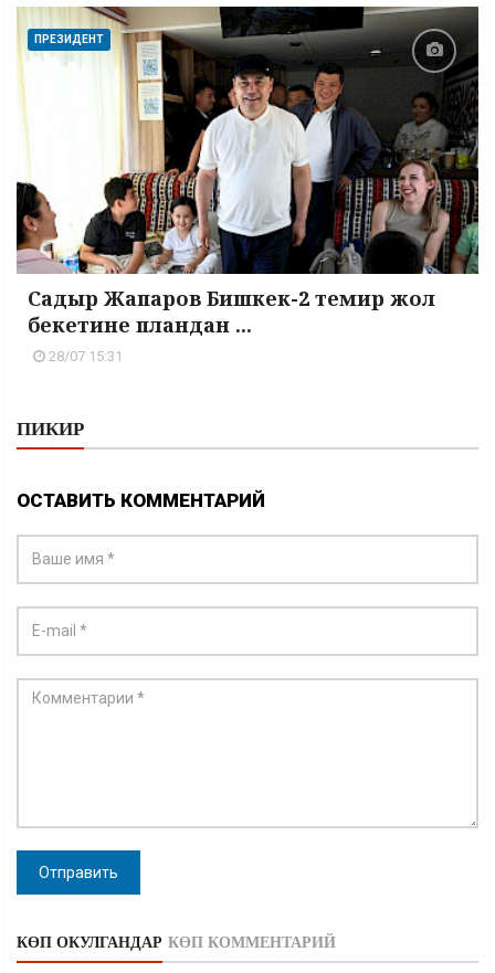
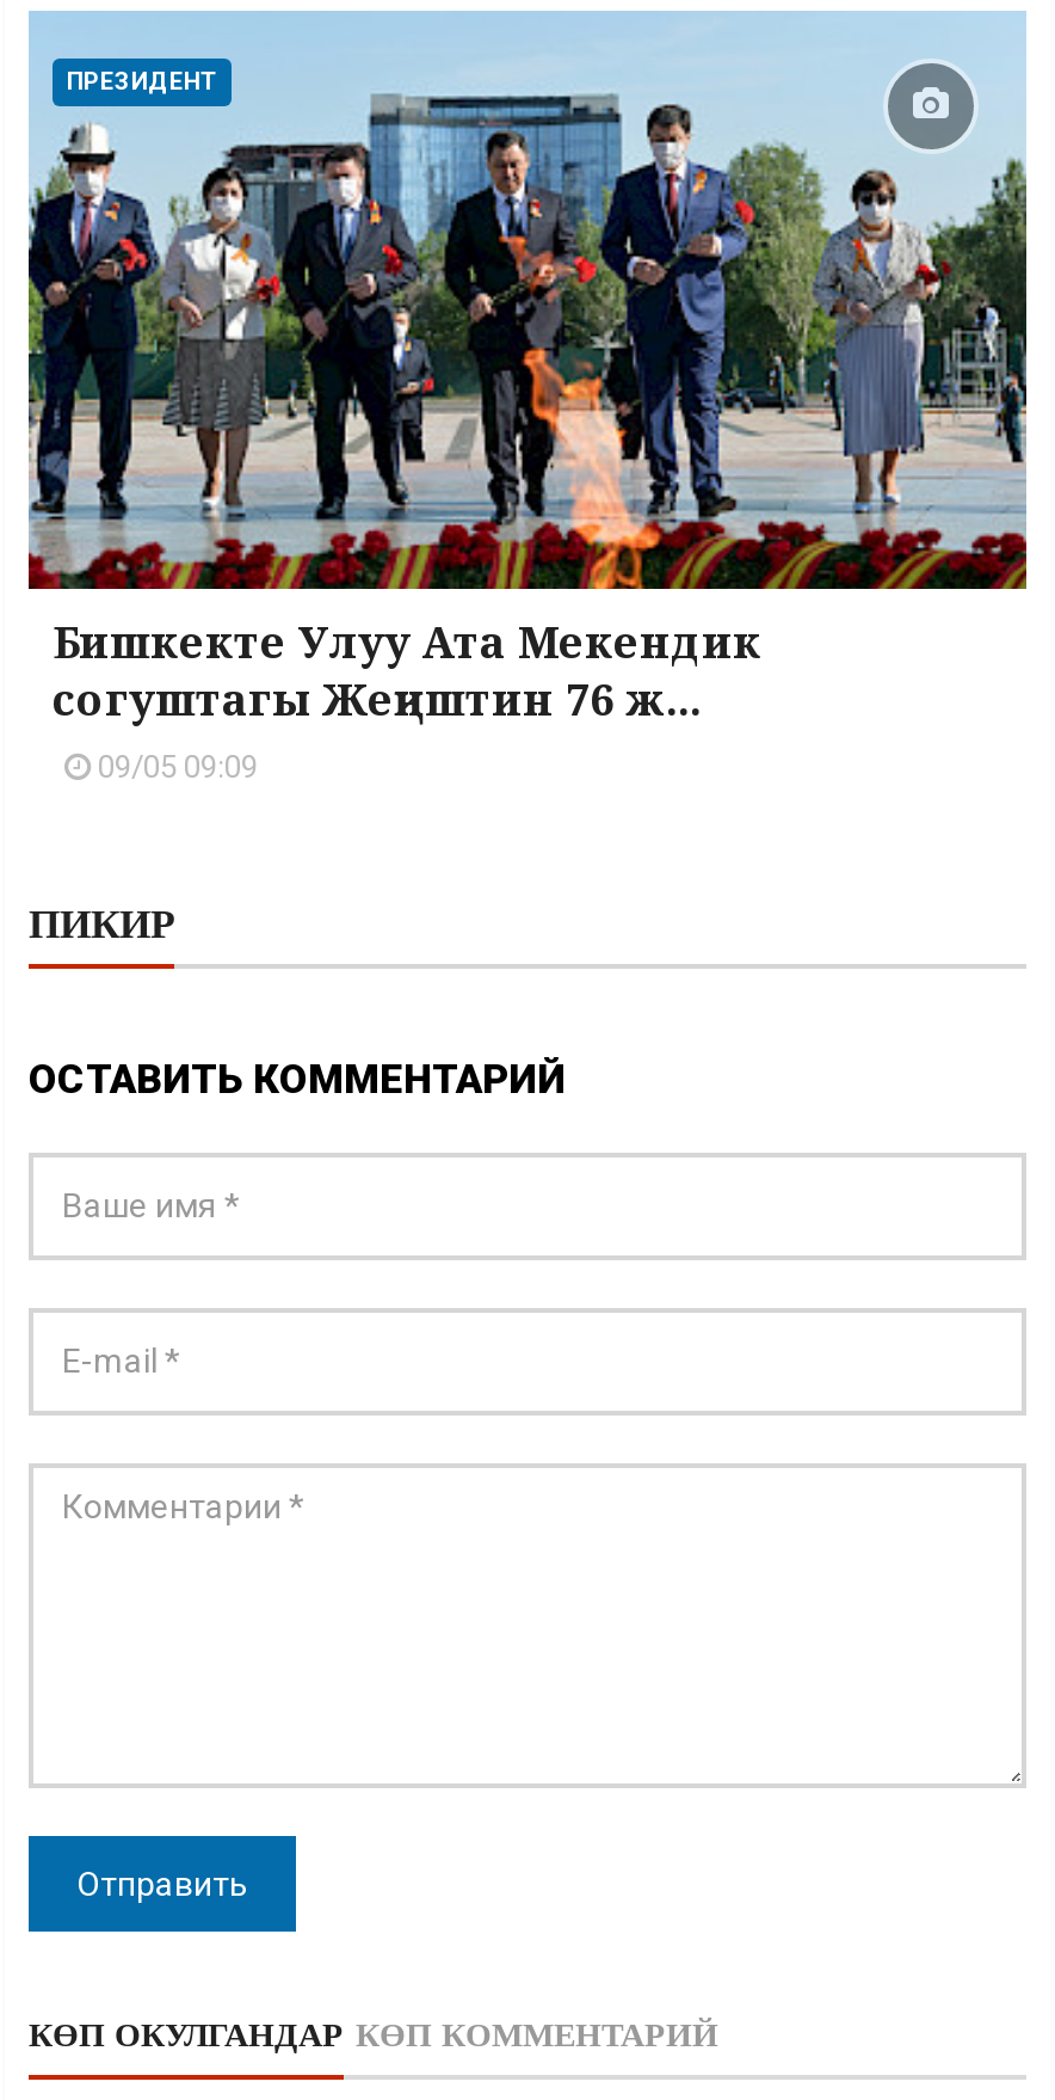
- [image]
- Садыр Жапаров Бишкек-2 темир жол
- бекетине пландан ...
- 28/07 15:31
+ [image]
+ Бишкекте Улуу Ата Мекендик
+ согуштагы Жеңиштин 76 ж...
+ 09/05 09:09
